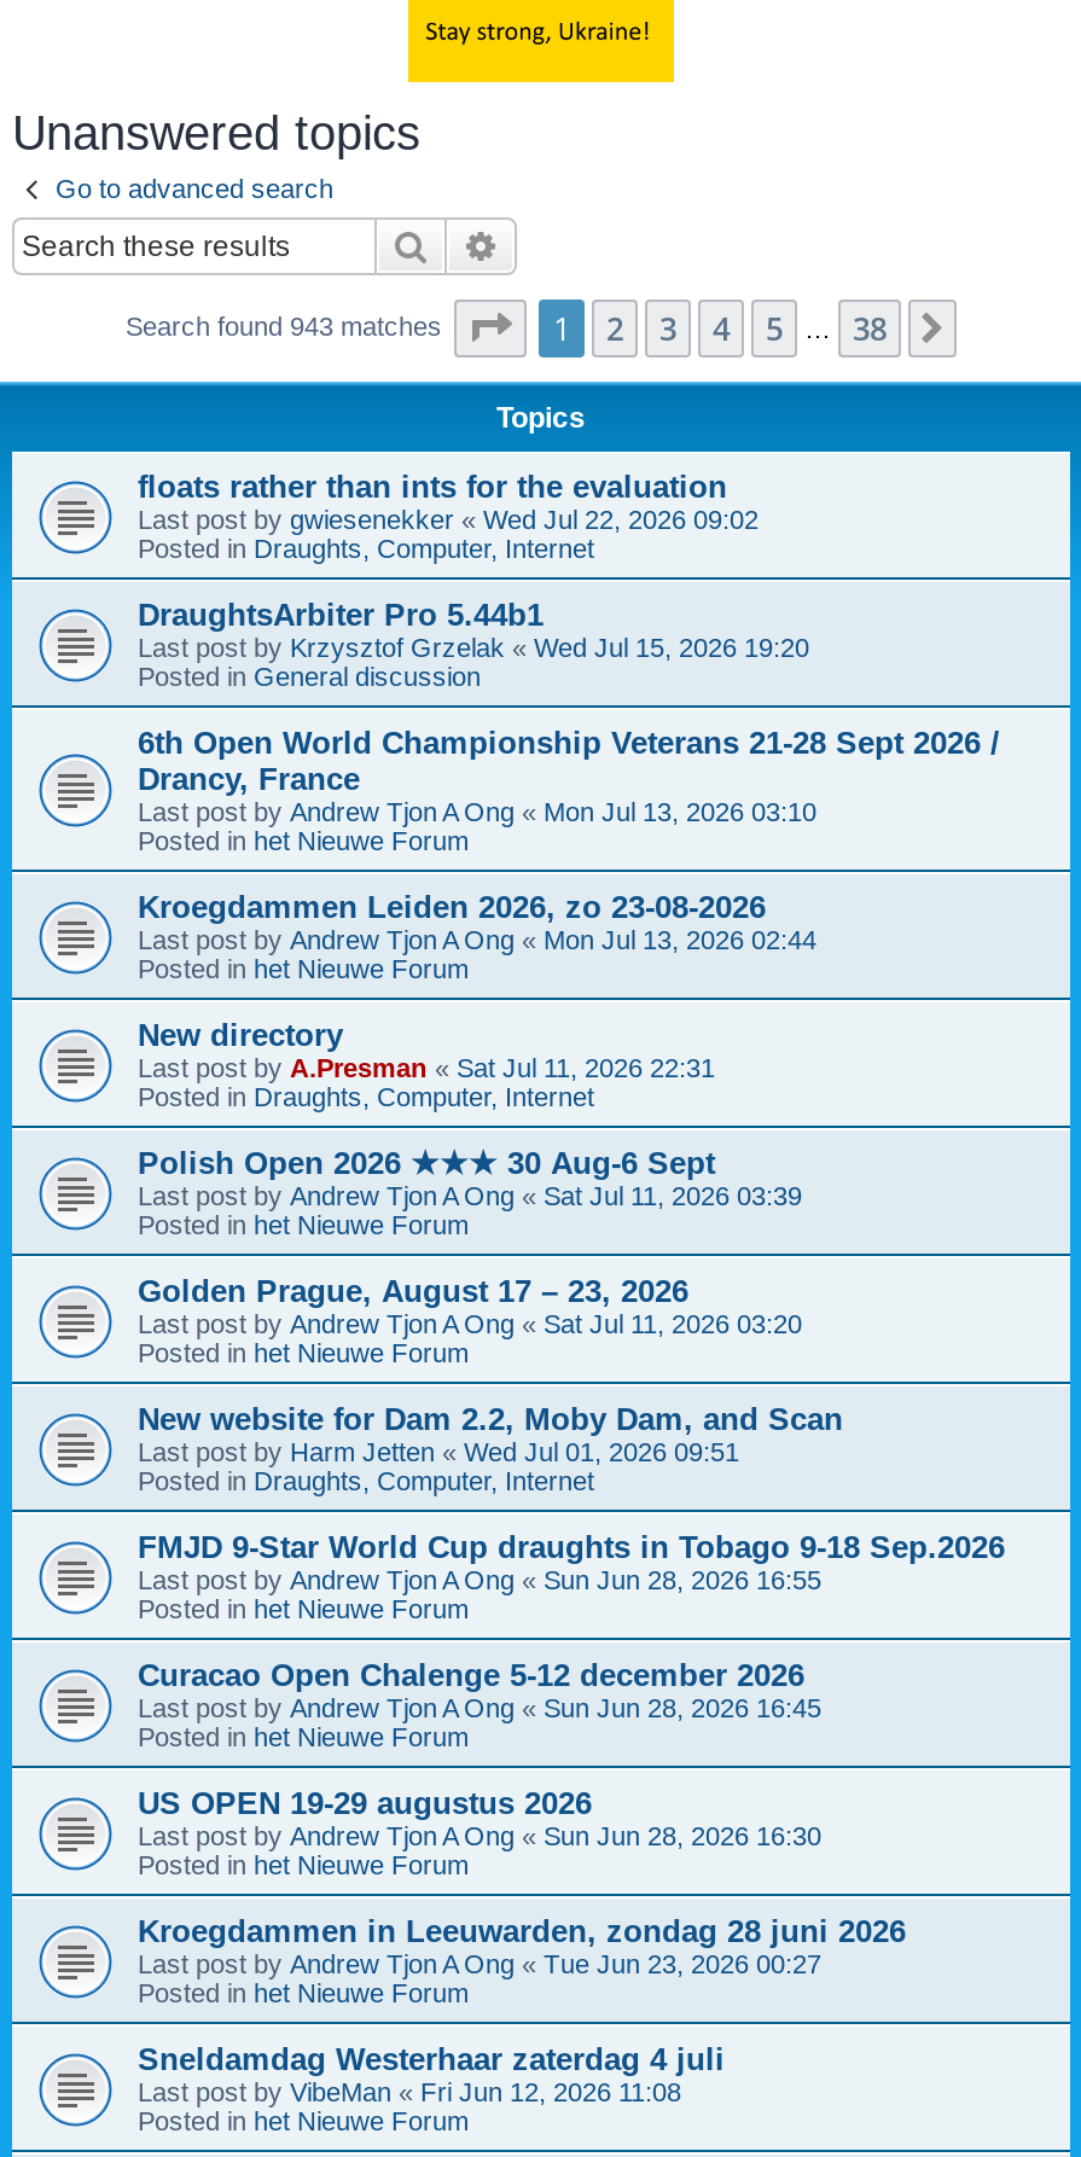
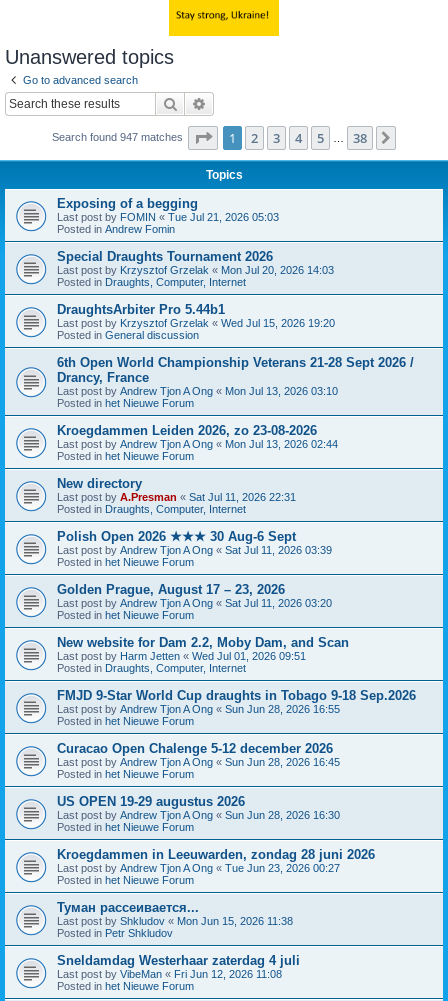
- Search found 943 matches
+ Search found 947 matches

- floats rather than ints for the evaluation
- Last post by gwiesenekker «Wed Jul 22, 2026 09:02
+ Exposing of a begging
+ Last post by FOMIN «Tue Jul 21, 2026 05:03
+ Posted in Andrew Fomin
+ Special Draughts Tournament 2026
+ Last post by Krzysztof Grzelak «Mon Jul 20, 2026 14:03

+ Туман рассеивается...
+ Last post by Shkludov «Mon Jun 15, 2026 11:38
+ Posted in Petr Shkludov
